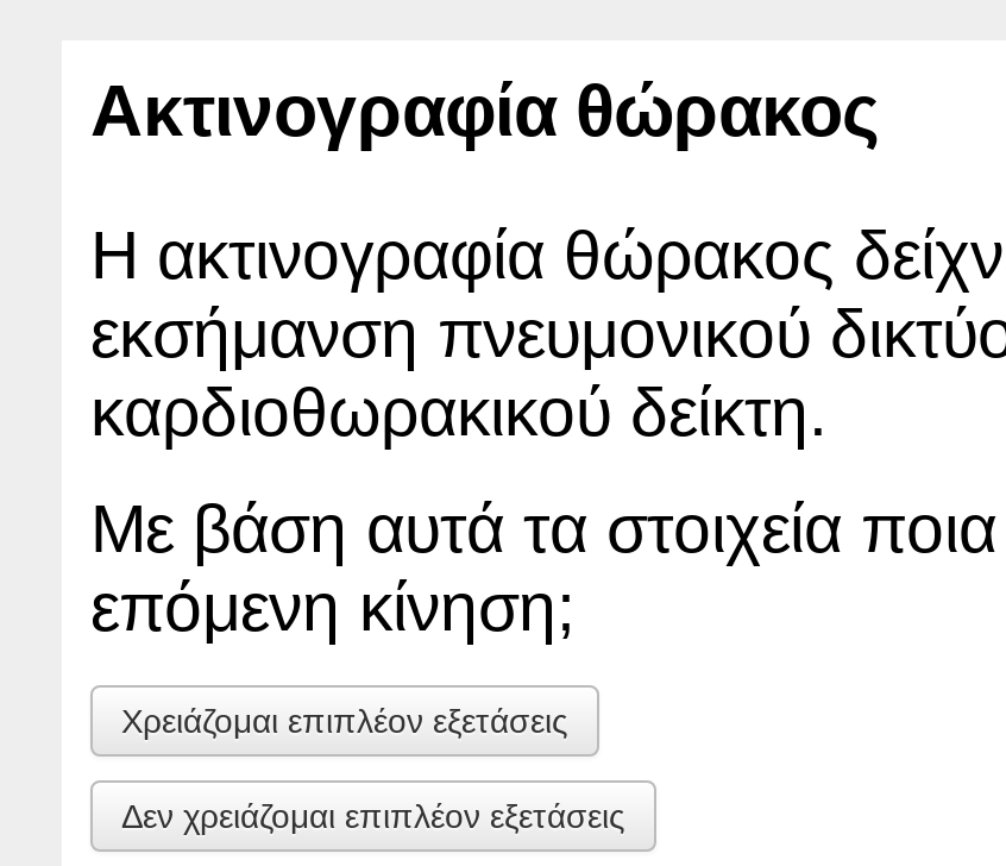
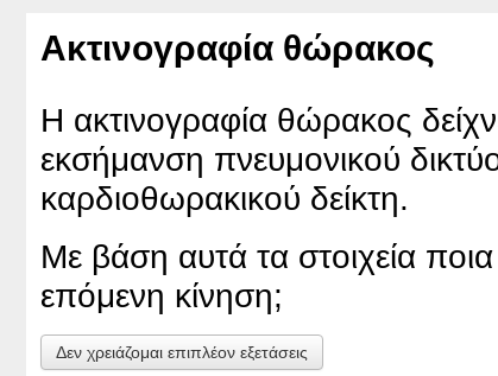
- Χρειάζομαι επιπλέον εξετάσεις
